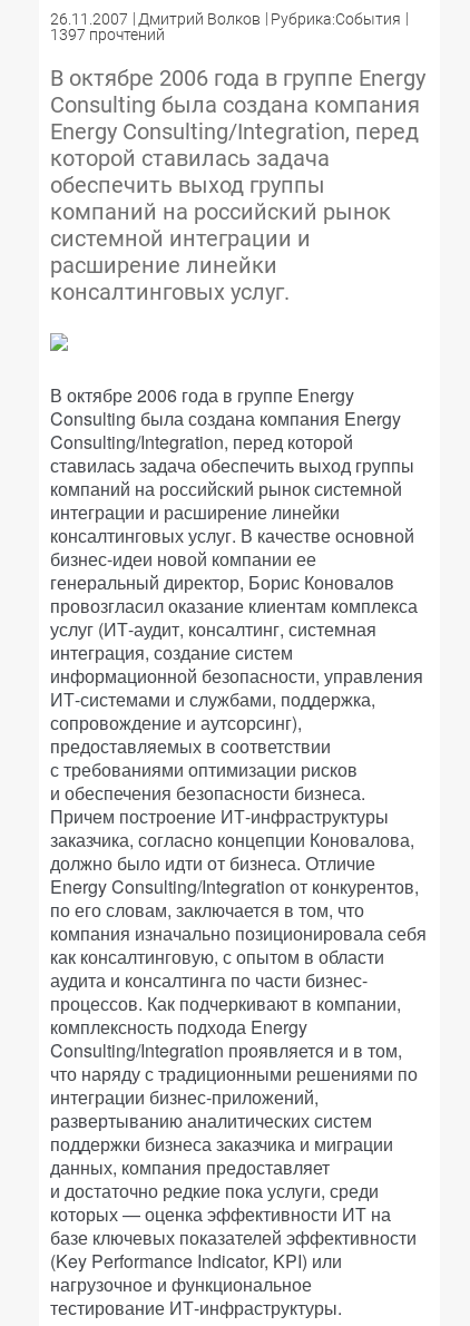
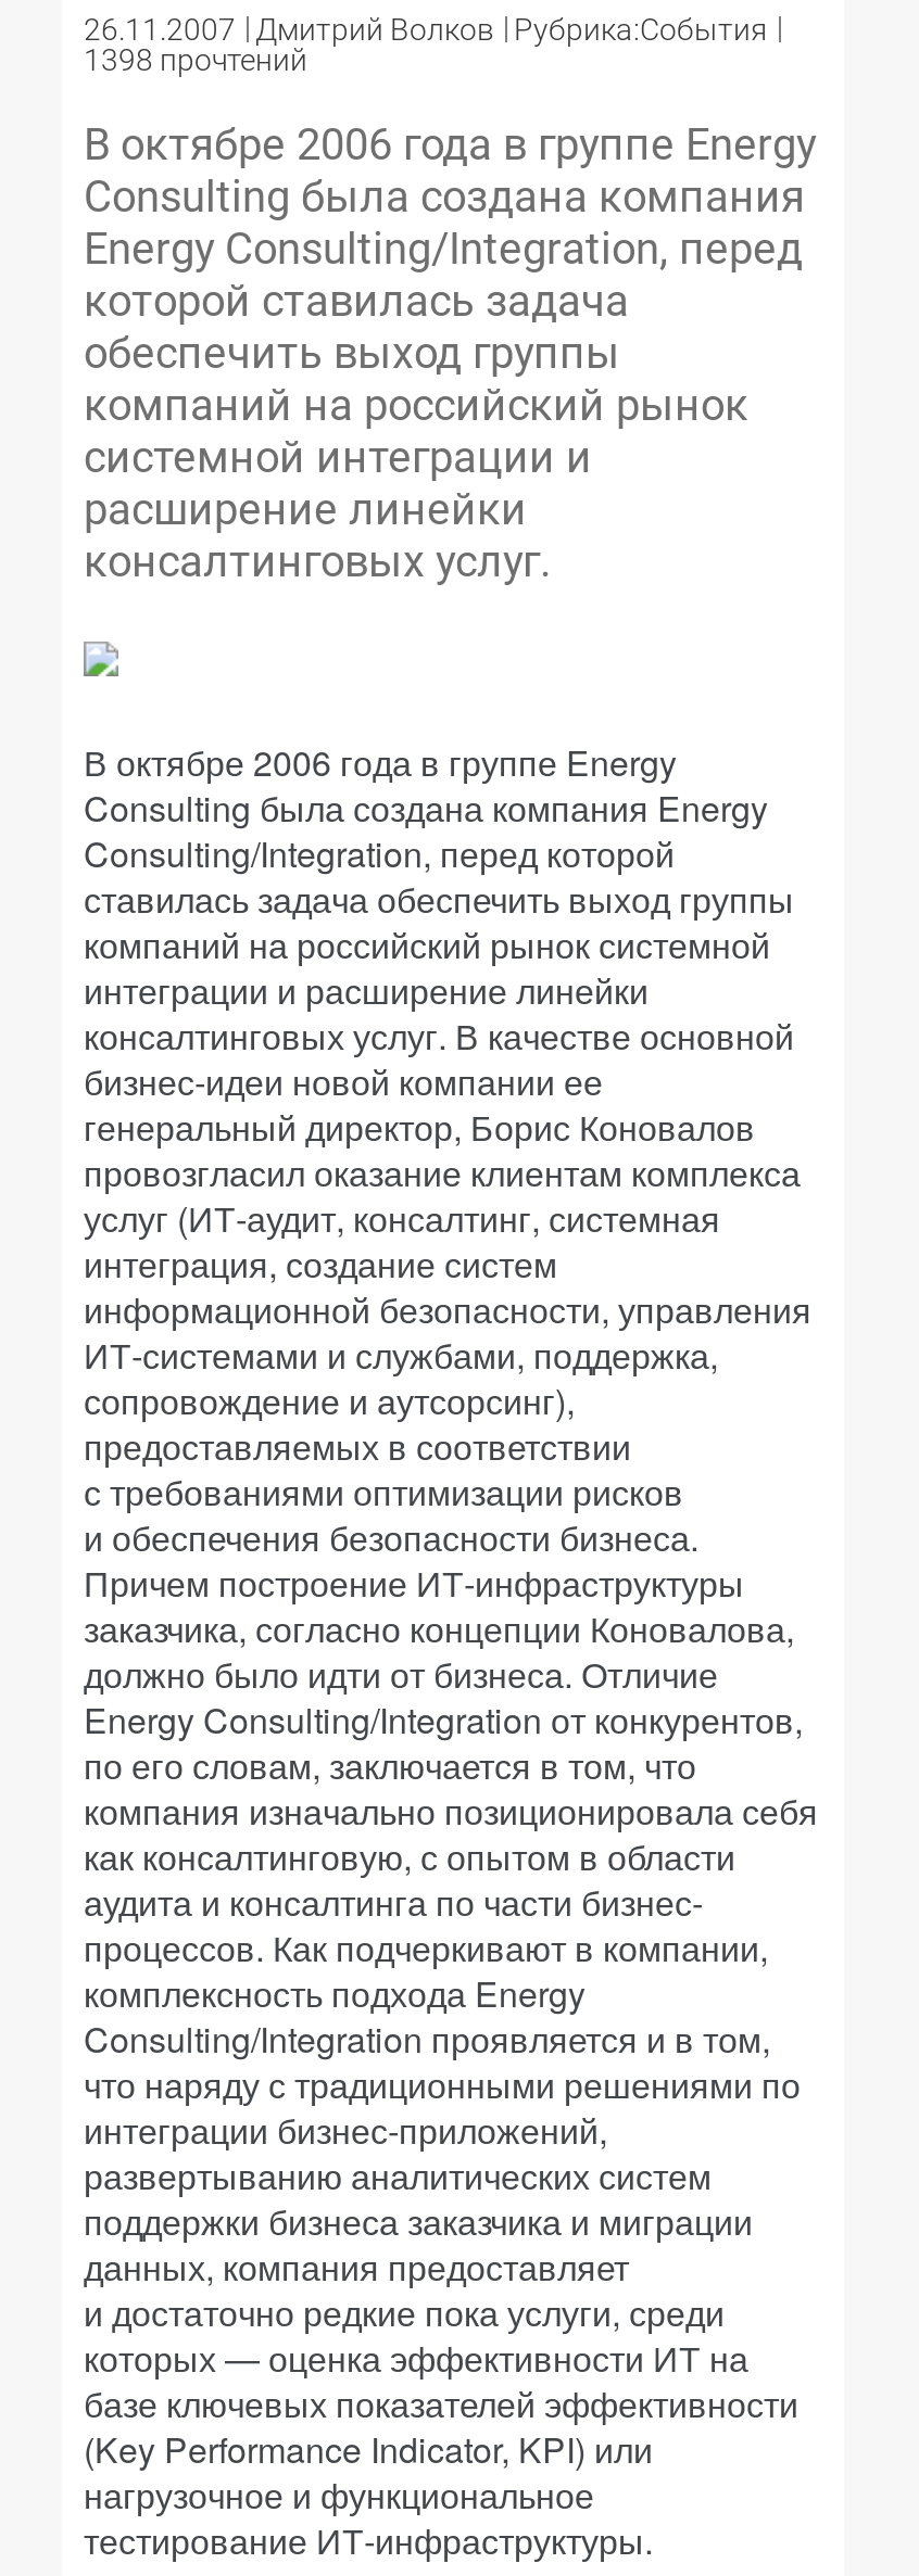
- 1397 прочтений
+ 1398 прочтений
